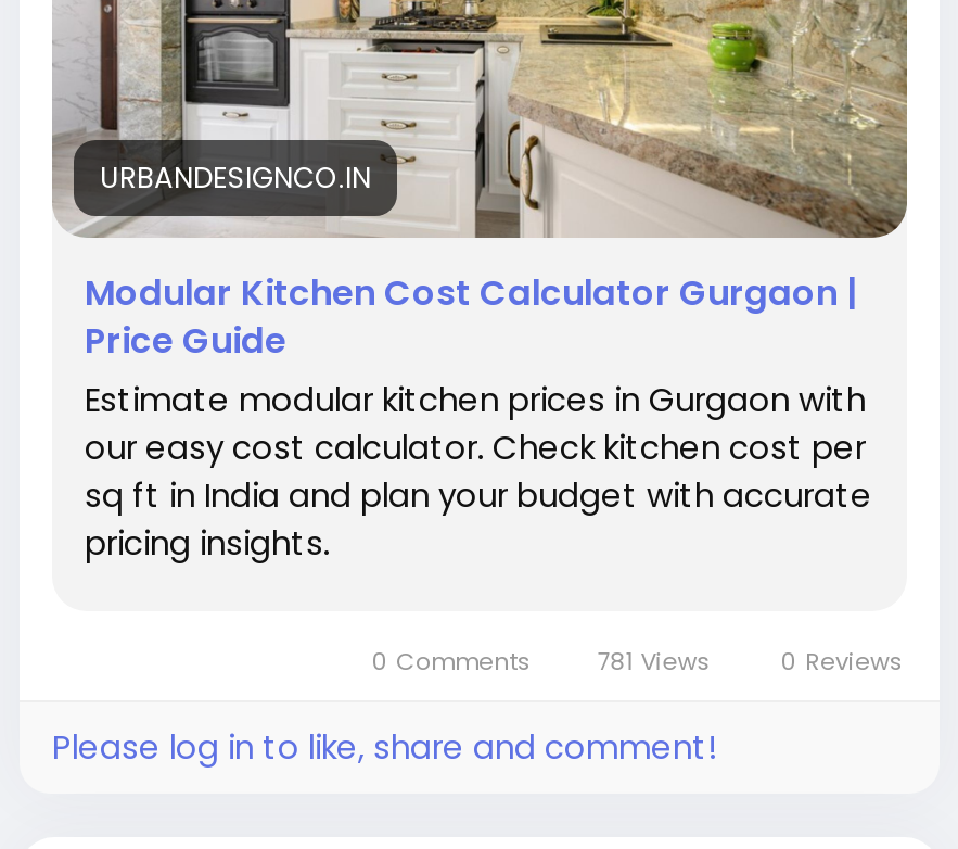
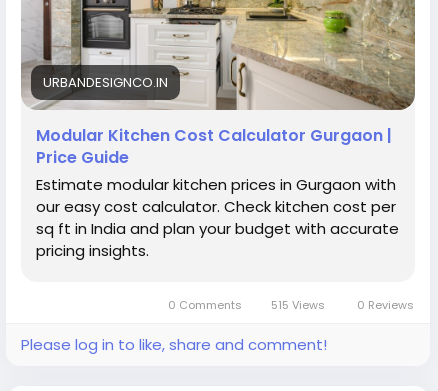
- 0 Comments 781 Views 0 Reviews
+ 0 Comments 515 Views 0 Reviews
